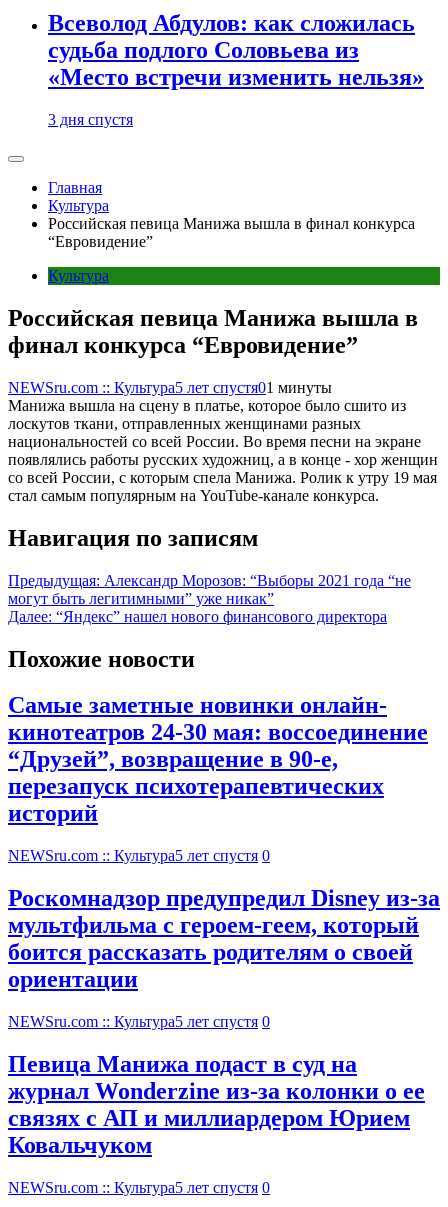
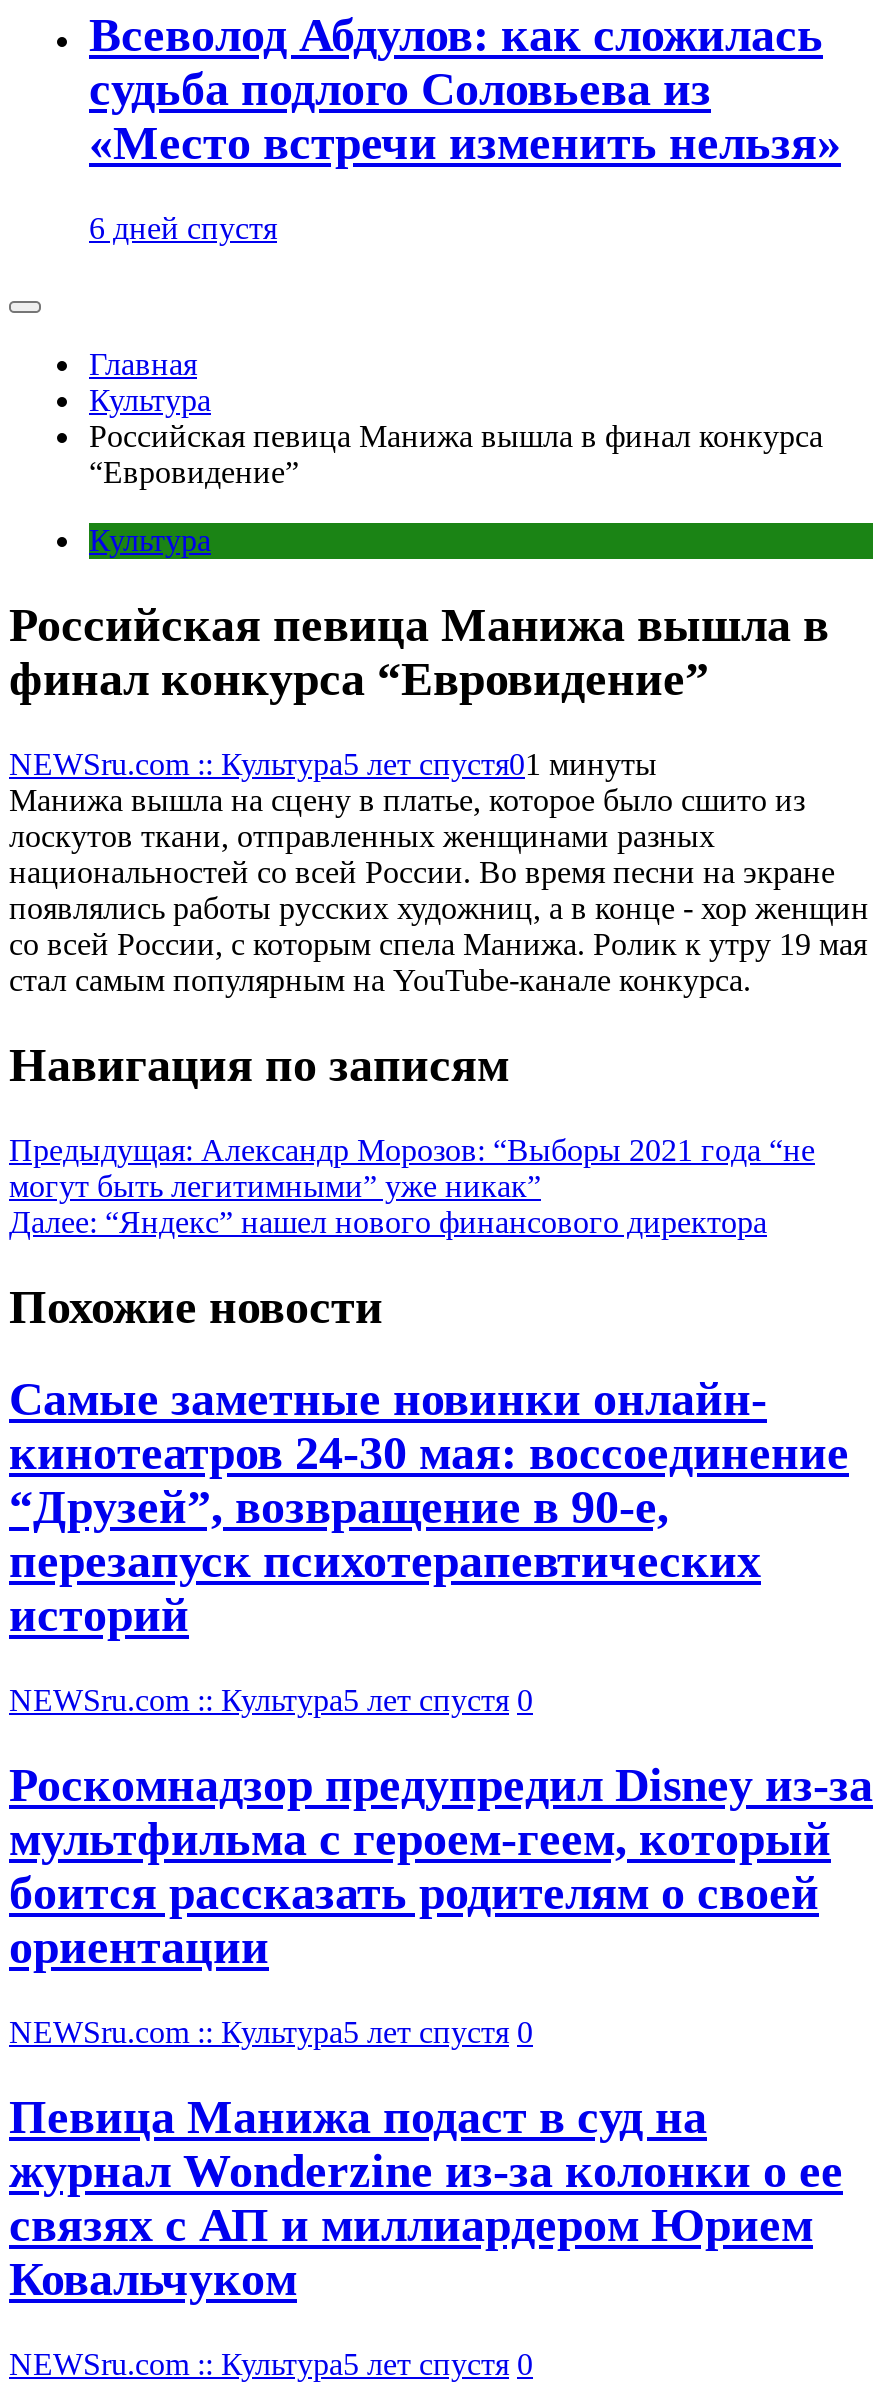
- 3 дня спустя
+ 6 дней спустя
